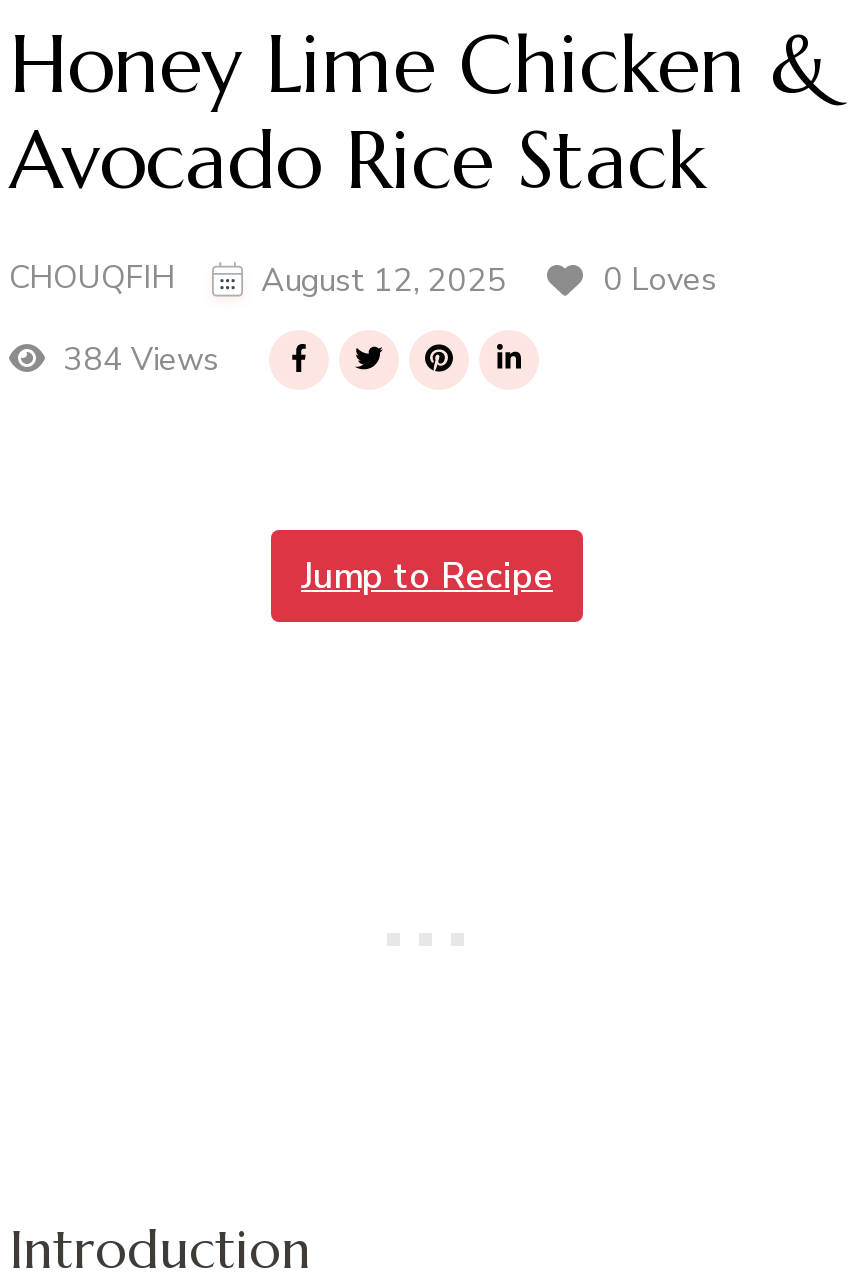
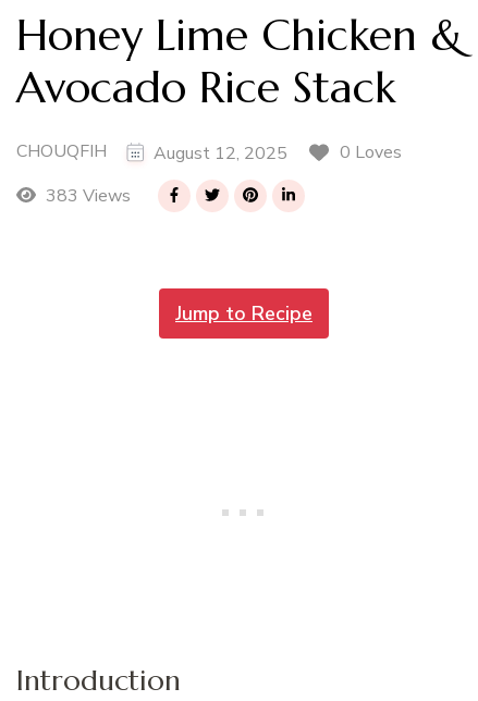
- 384 Views
+ 383 Views
